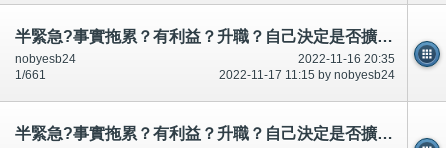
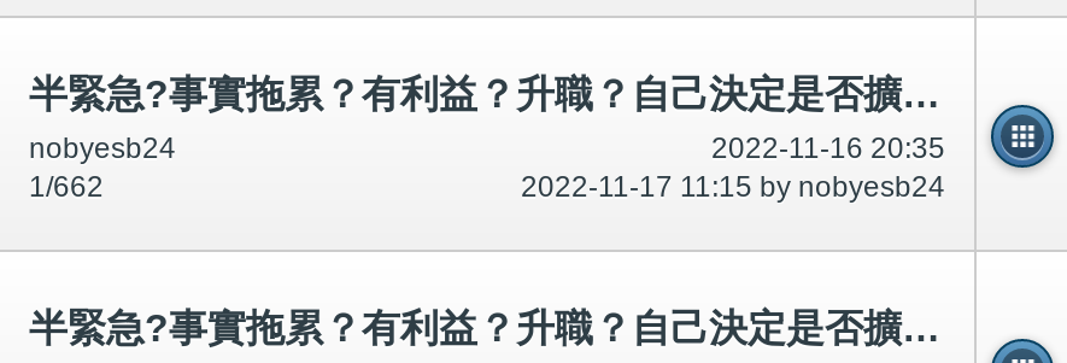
- 1/661
+ 1/662
